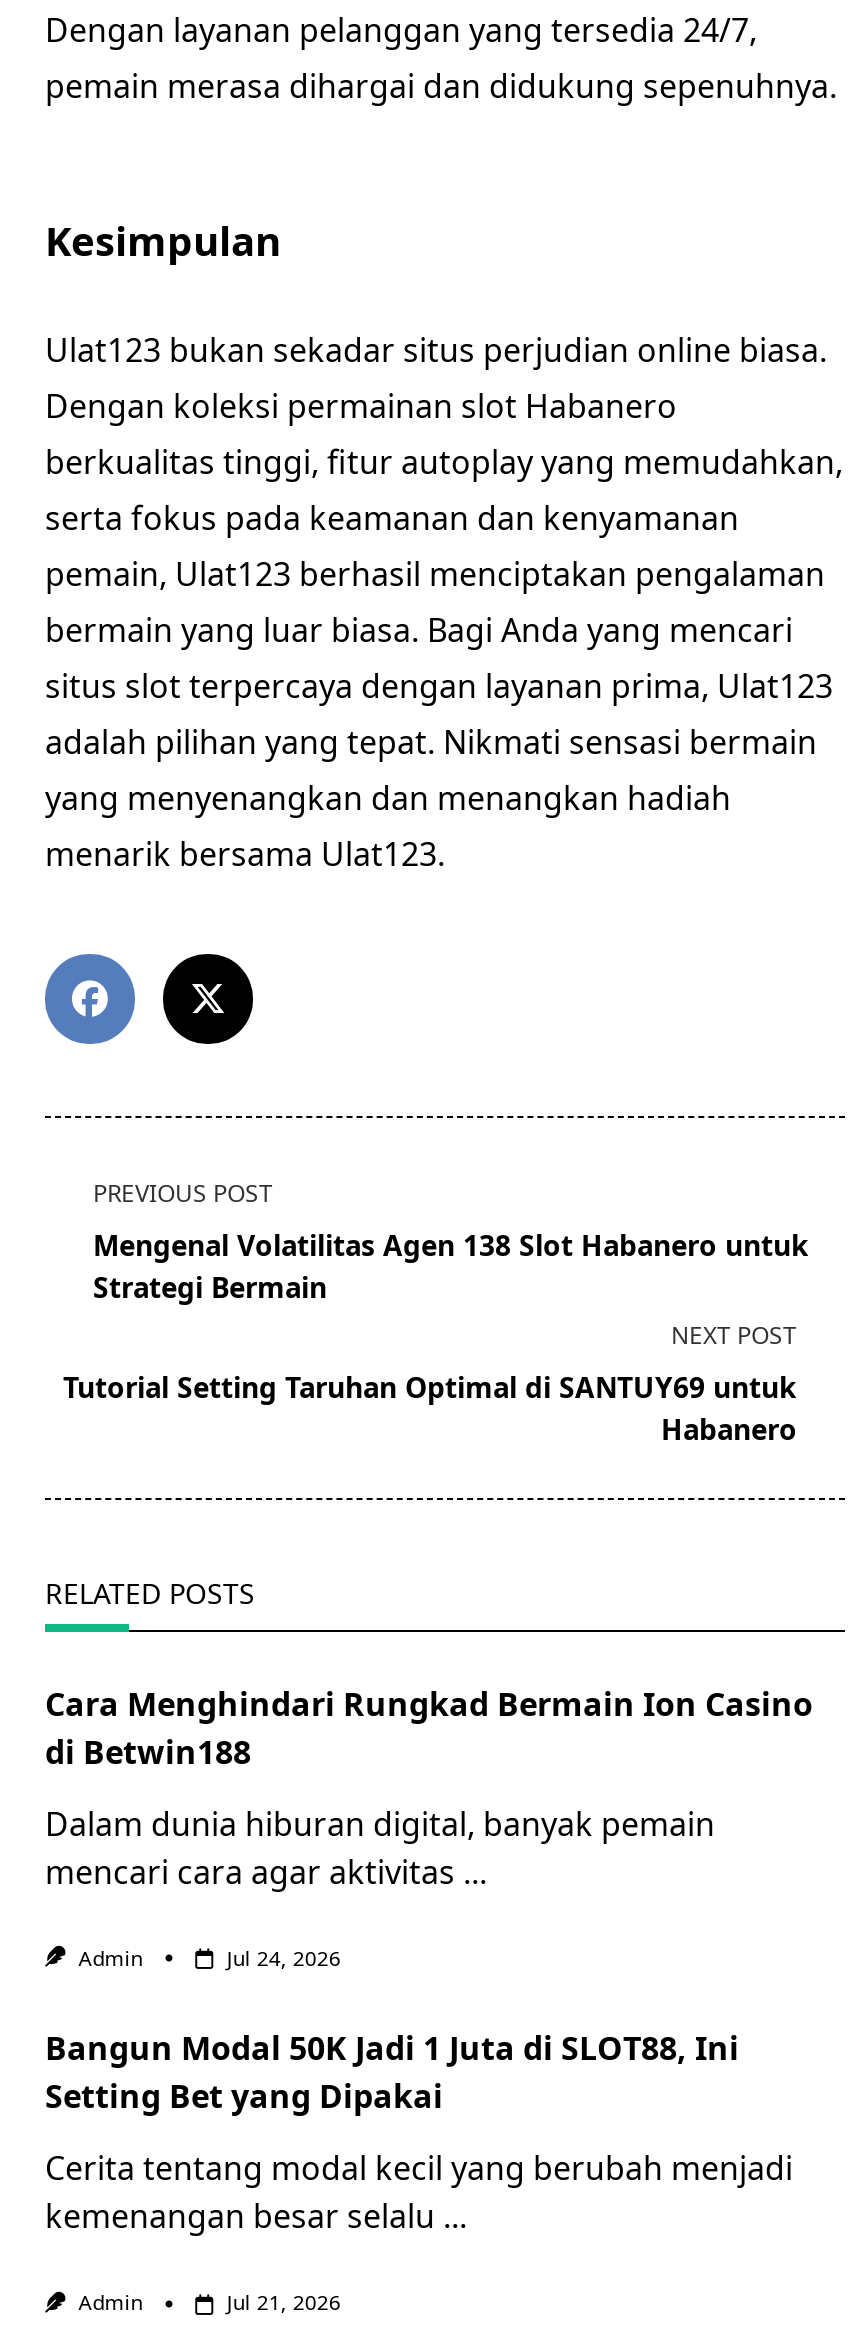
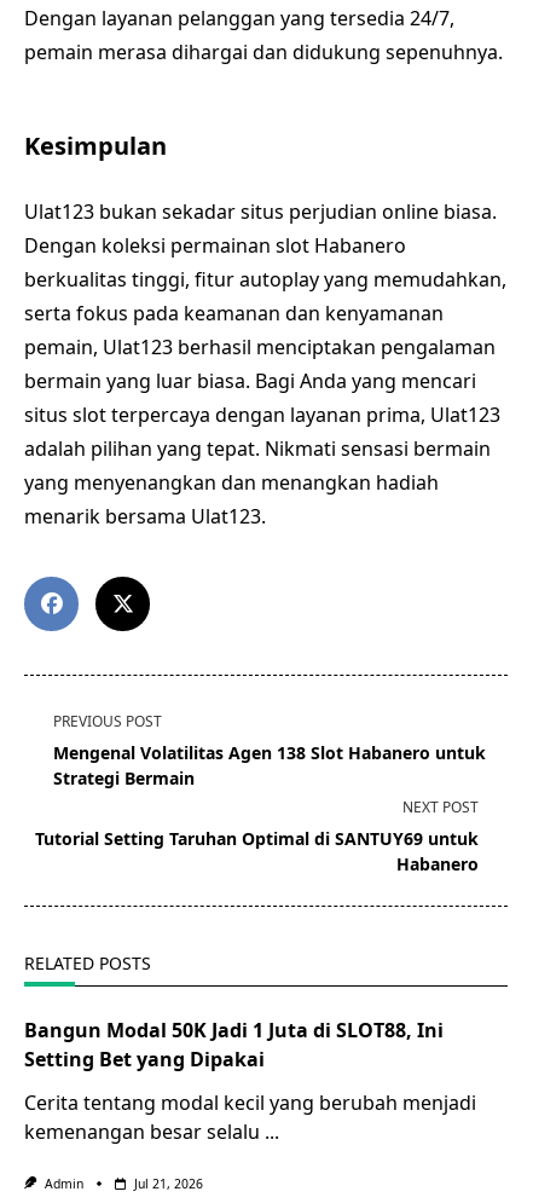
- Cara Menghindari Rungkad Bermain Ion Casino
- di Betwin188
- Dalam dunia hiburan digital, banyak pemain
- mencari cara agar aktivitas ...
- Admin
- Jul 24, 2026
